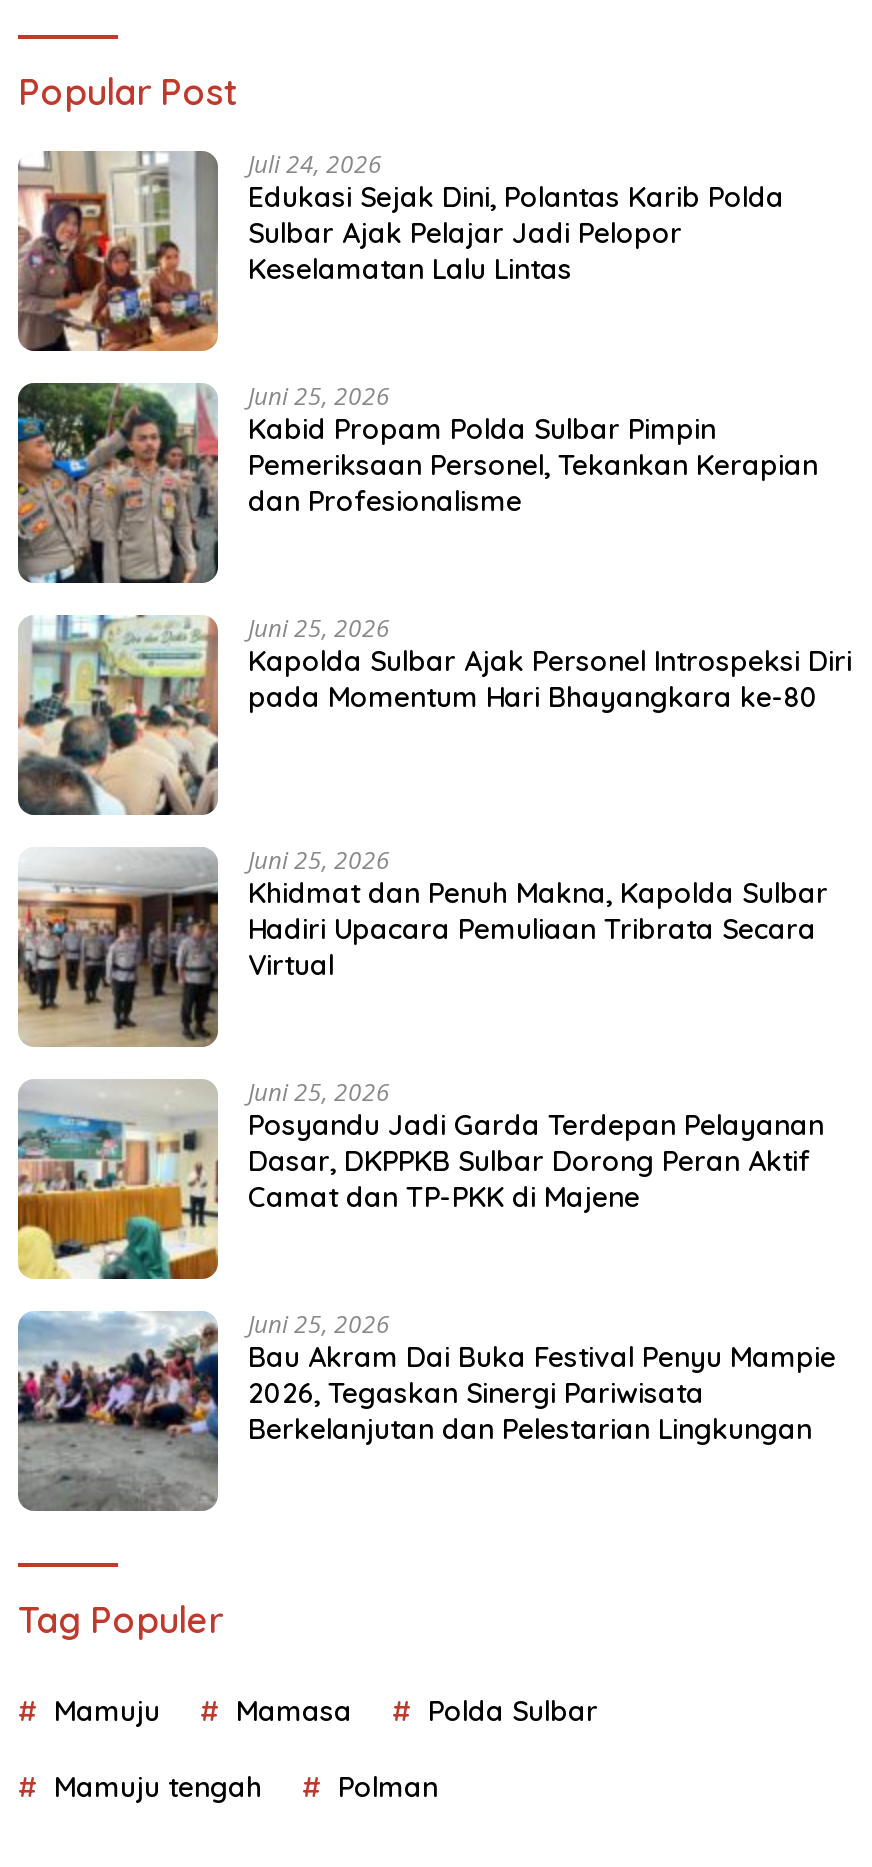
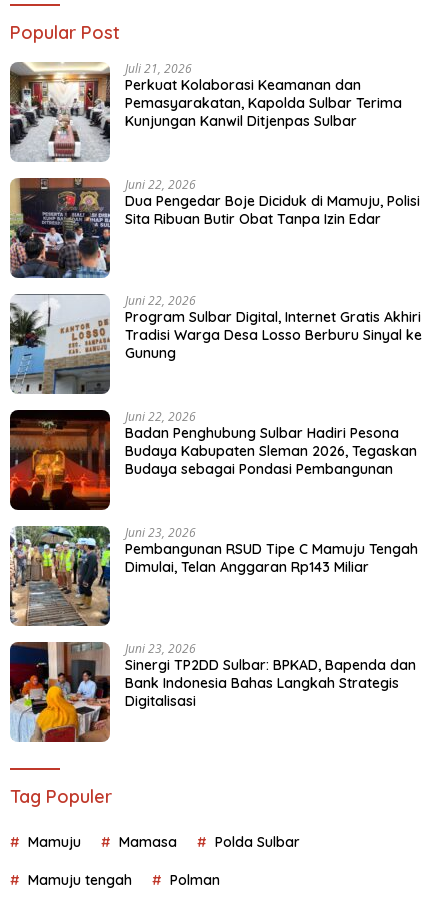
- [image]
- Juli 24, 2026
- Edukasi Sejak Dini, Polantas Karib Polda
- Sulbar Ajak Pelajar Jadi Pelopor
- Keselamatan Lalu Lintas
+ [image]
+ Juli 21, 2026
+ Perkuat Kolaborasi Keamanan dan
+ Pemasyarakatan, Kapolda Sulbar Terima
+ Kunjungan Kanwil Ditjenpas Sulbar

- [image]
- Juni 25, 2026
- Kabid Propam Polda Sulbar Pimpin
- Pemeriksaan Personel, Tekankan Kerapian
- dan Profesionalisme
+ [image]
+ Juni 22, 2026
+ Dua Pengedar Boje Diciduk di Mamuju, Polisi
+ Sita Ribuan Butir Obat Tanpa Izin Edar

- [image]
- Juni 25, 2026
- Kapolda Sulbar Ajak Personel Introspeksi Diri
- pada Momentum Hari Bhayangkara ke-80
+ [image]
+ Juni 22, 2026
+ Program Sulbar Digital, Internet Gratis Akhiri
+ Tradisi Warga Desa Losso Berburu Sinyal ke
+ Gunung

- [image]
- Juni 25, 2026
- Khidmat dan Penuh Makna, Kapolda Sulbar
- Hadiri Upacara Pemuliaan Tribrata Secara
- Virtual
+ [image]
+ Juni 22, 2026
+ Badan Penghubung Sulbar Hadiri Pesona
+ Budaya Kabupaten Sleman 2026, Tegaskan
+ Budaya sebagai Pondasi Pembangunan

- [image]
- Juni 25, 2026
- Posyandu Jadi Garda Terdepan Pelayanan
- Dasar, DKPPKB Sulbar Dorong Peran Aktif
- Camat dan TP-PKK di Majene
+ [image]
+ Juni 23, 2026
+ Pembangunan RSUD Tipe C Mamuju Tengah
+ Dimulai, Telan Anggaran Rp143 Miliar

- [image]
- Juni 25, 2026
- Bau Akram Dai Buka Festival Penyu Mampie
- 2026, Tegaskan Sinergi Pariwisata
- Berkelanjutan dan Pelestarian Lingkungan
+ [image]
+ Juni 23, 2026
+ Sinergi TP2DD Sulbar: BPKAD, Bapenda dan
+ Bank Indonesia Bahas Langkah Strategis
+ Digitalisasi
